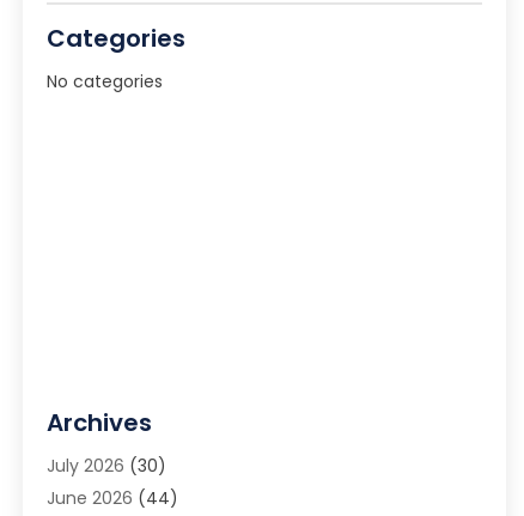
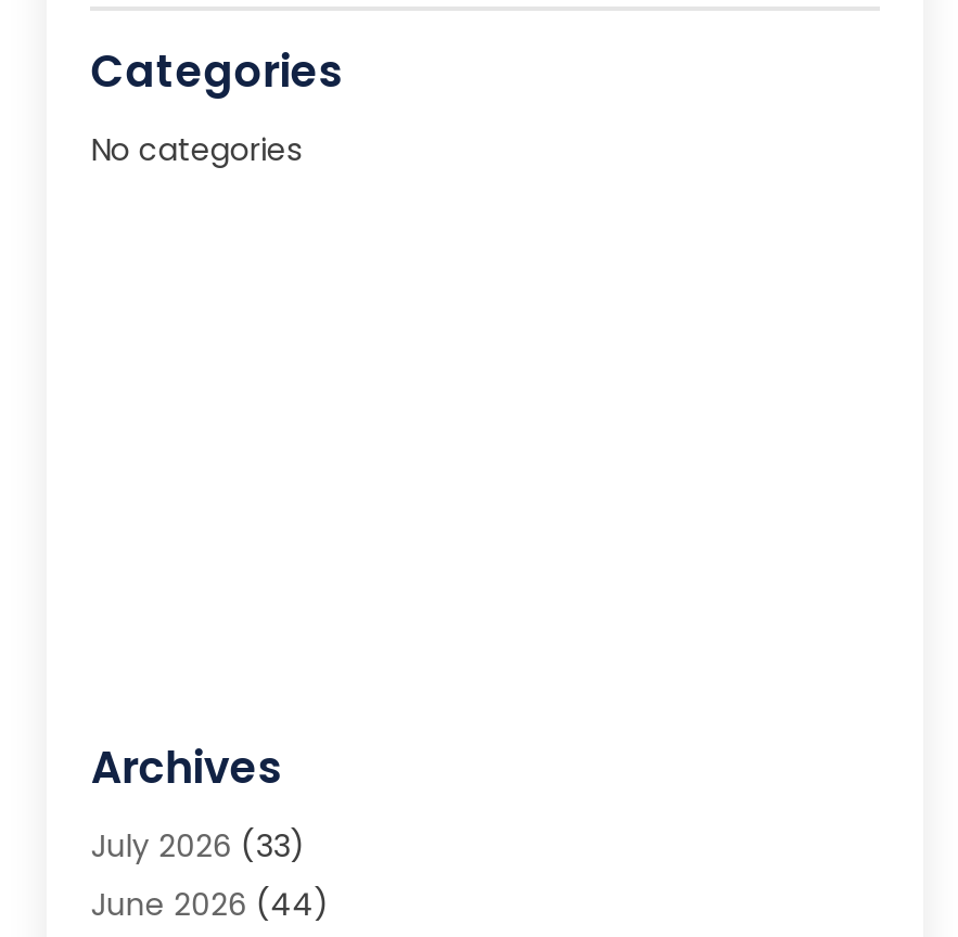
- July 2026 (30)
+ July 2026 (33)
